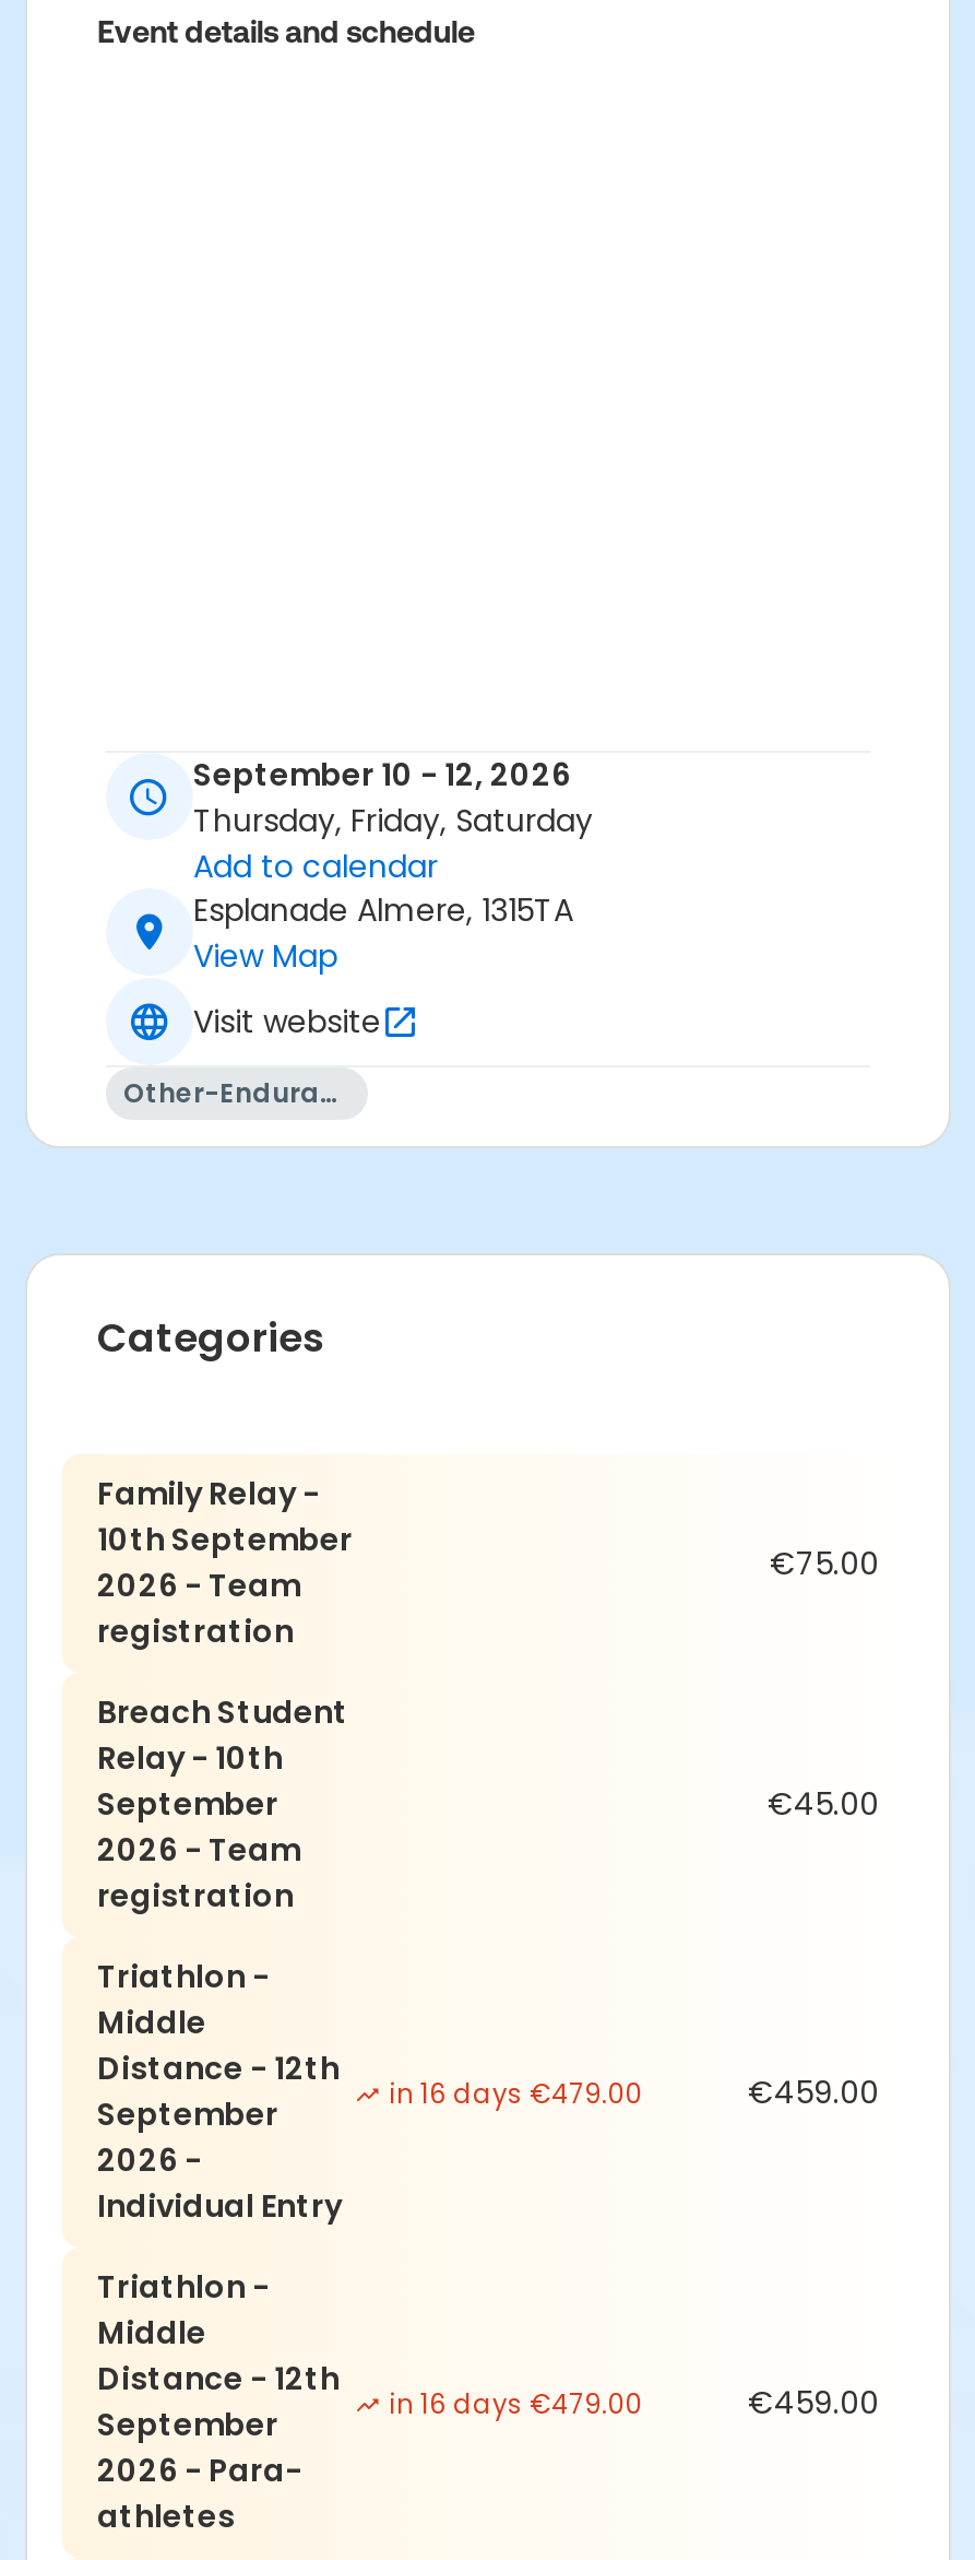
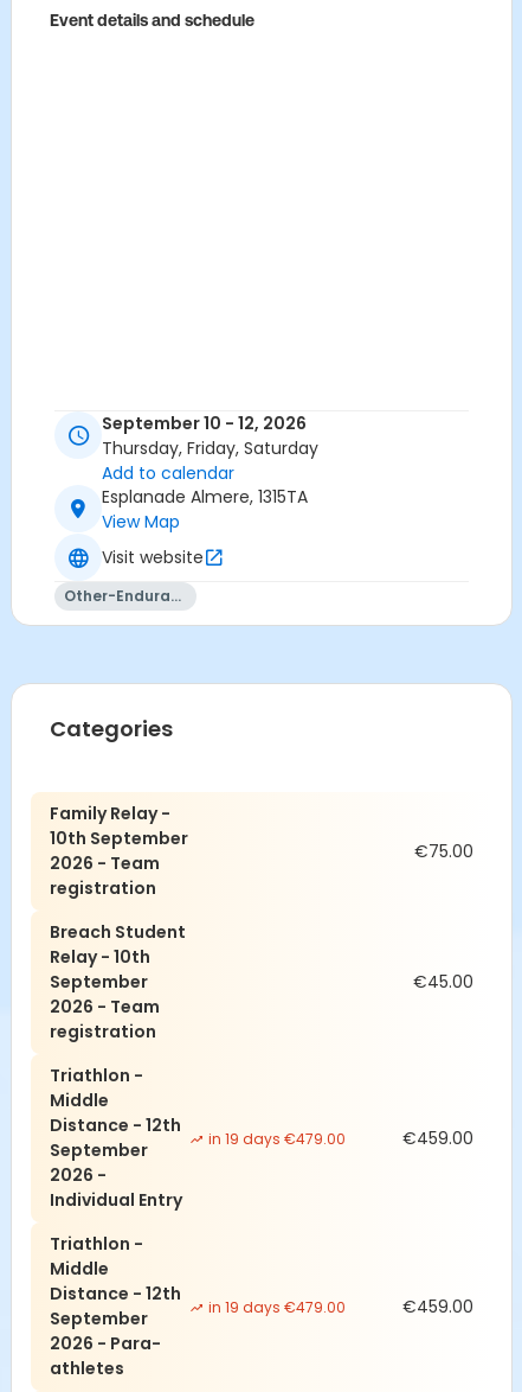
- in 16 days €479.00
+ in 19 days €479.00

- in 16 days €479.00
+ in 19 days €479.00
